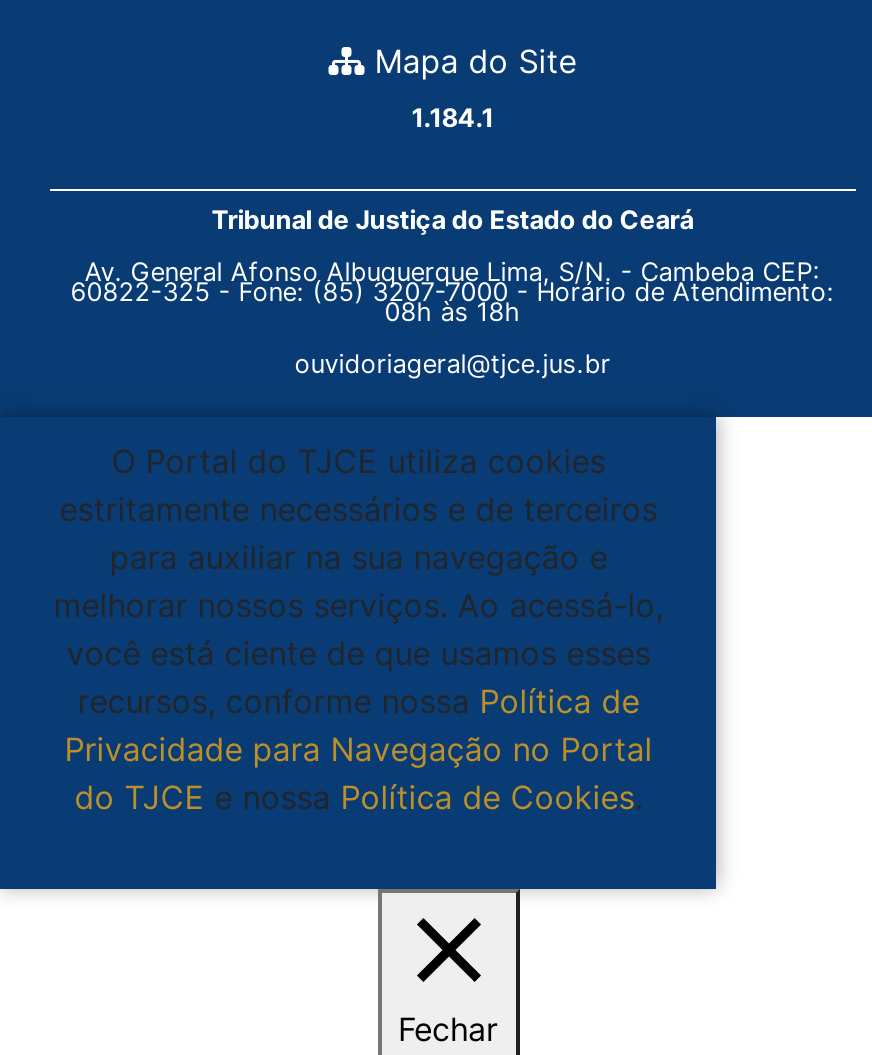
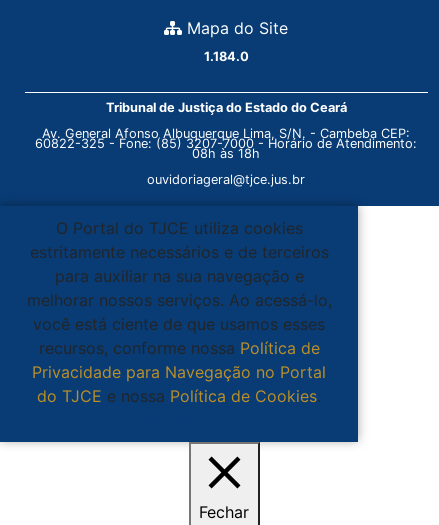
- 1.184.1
+ 1.184.0
